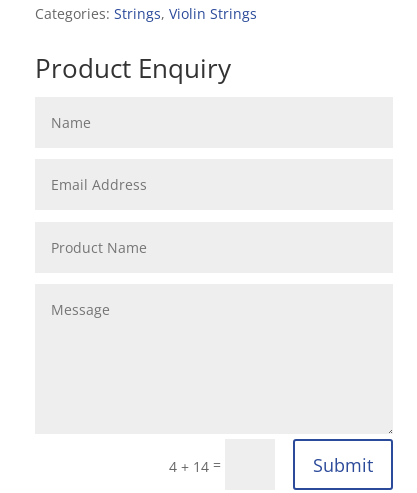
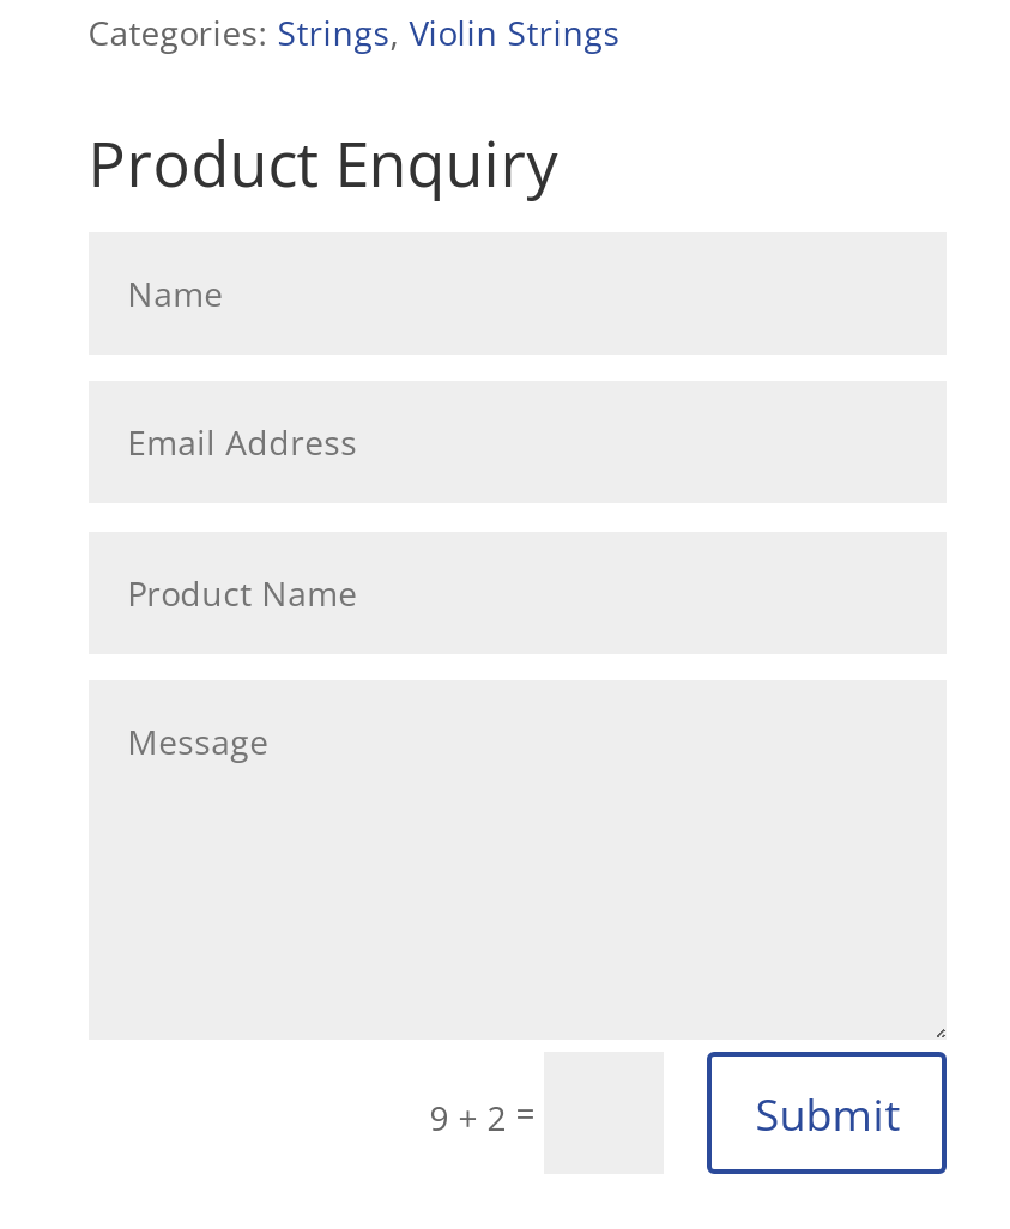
- 4 + 14 =
+ 9 + 2 =
